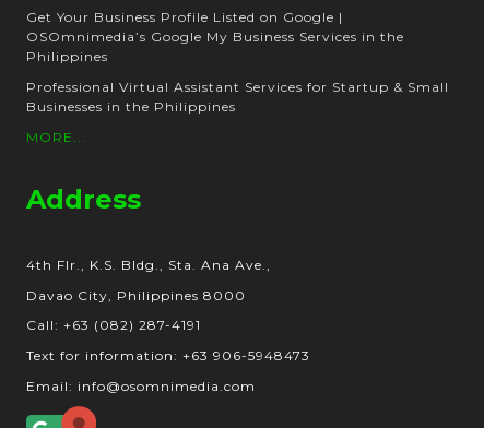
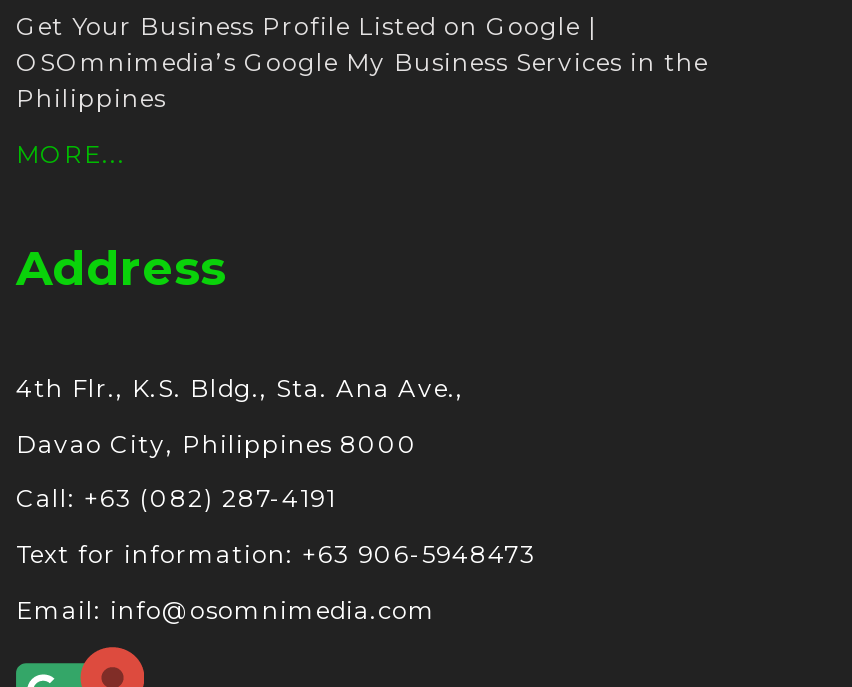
- Professional Virtual Assistant Services for Startup & Small
- Businesses in the Philippines
